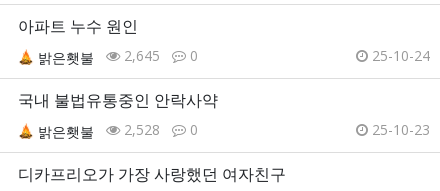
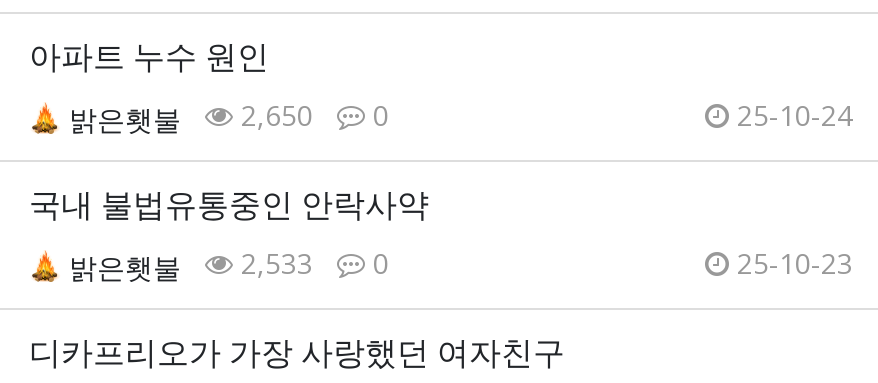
- 2,645
+ 2,650

- 2,528
+ 2,533
